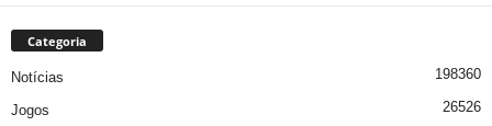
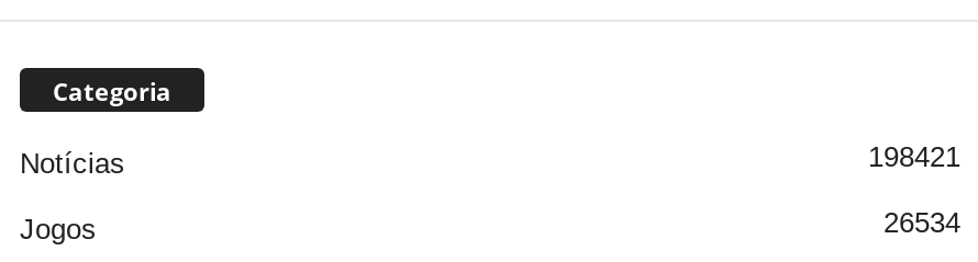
- 198360
+ 198421

- 26526
+ 26534
